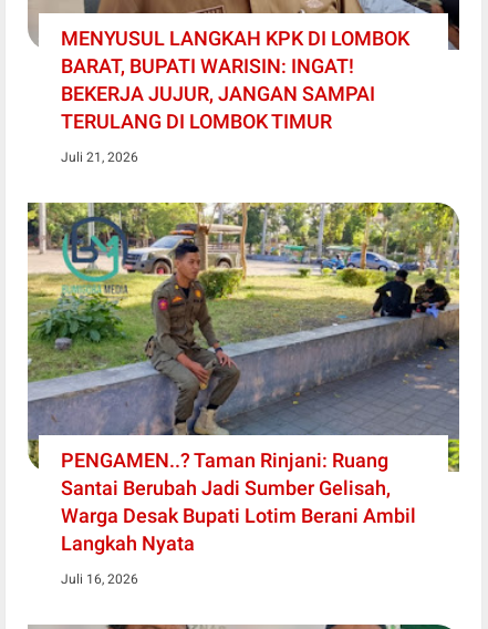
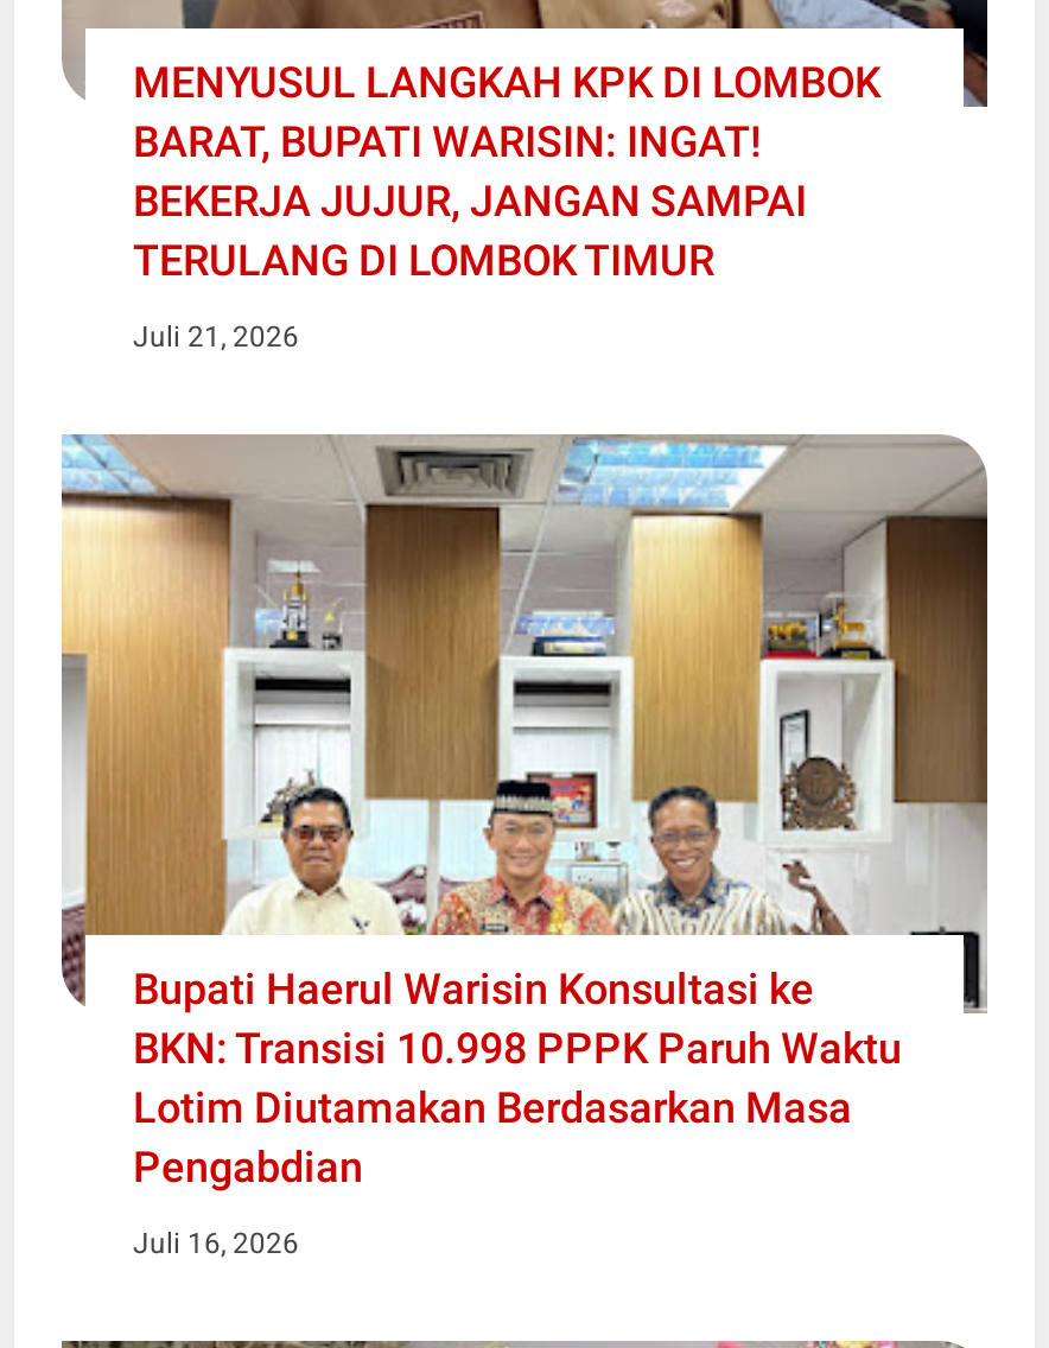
- [image]
- PENGAMEN..? Taman Rinjani: Ruang
- Santai Berubah Jadi Sumber Gelisah,
- Warga Desak Bupati Lotim Berani Ambil
- Langkah Nyata
+ [image]
+ Bupati Haerul Warisin Konsultasi ke
+ BKN: Transisi 10.998 PPPK Paruh Waktu
+ Lotim Diutamakan Berdasarkan Masa
+ Pengabdian
